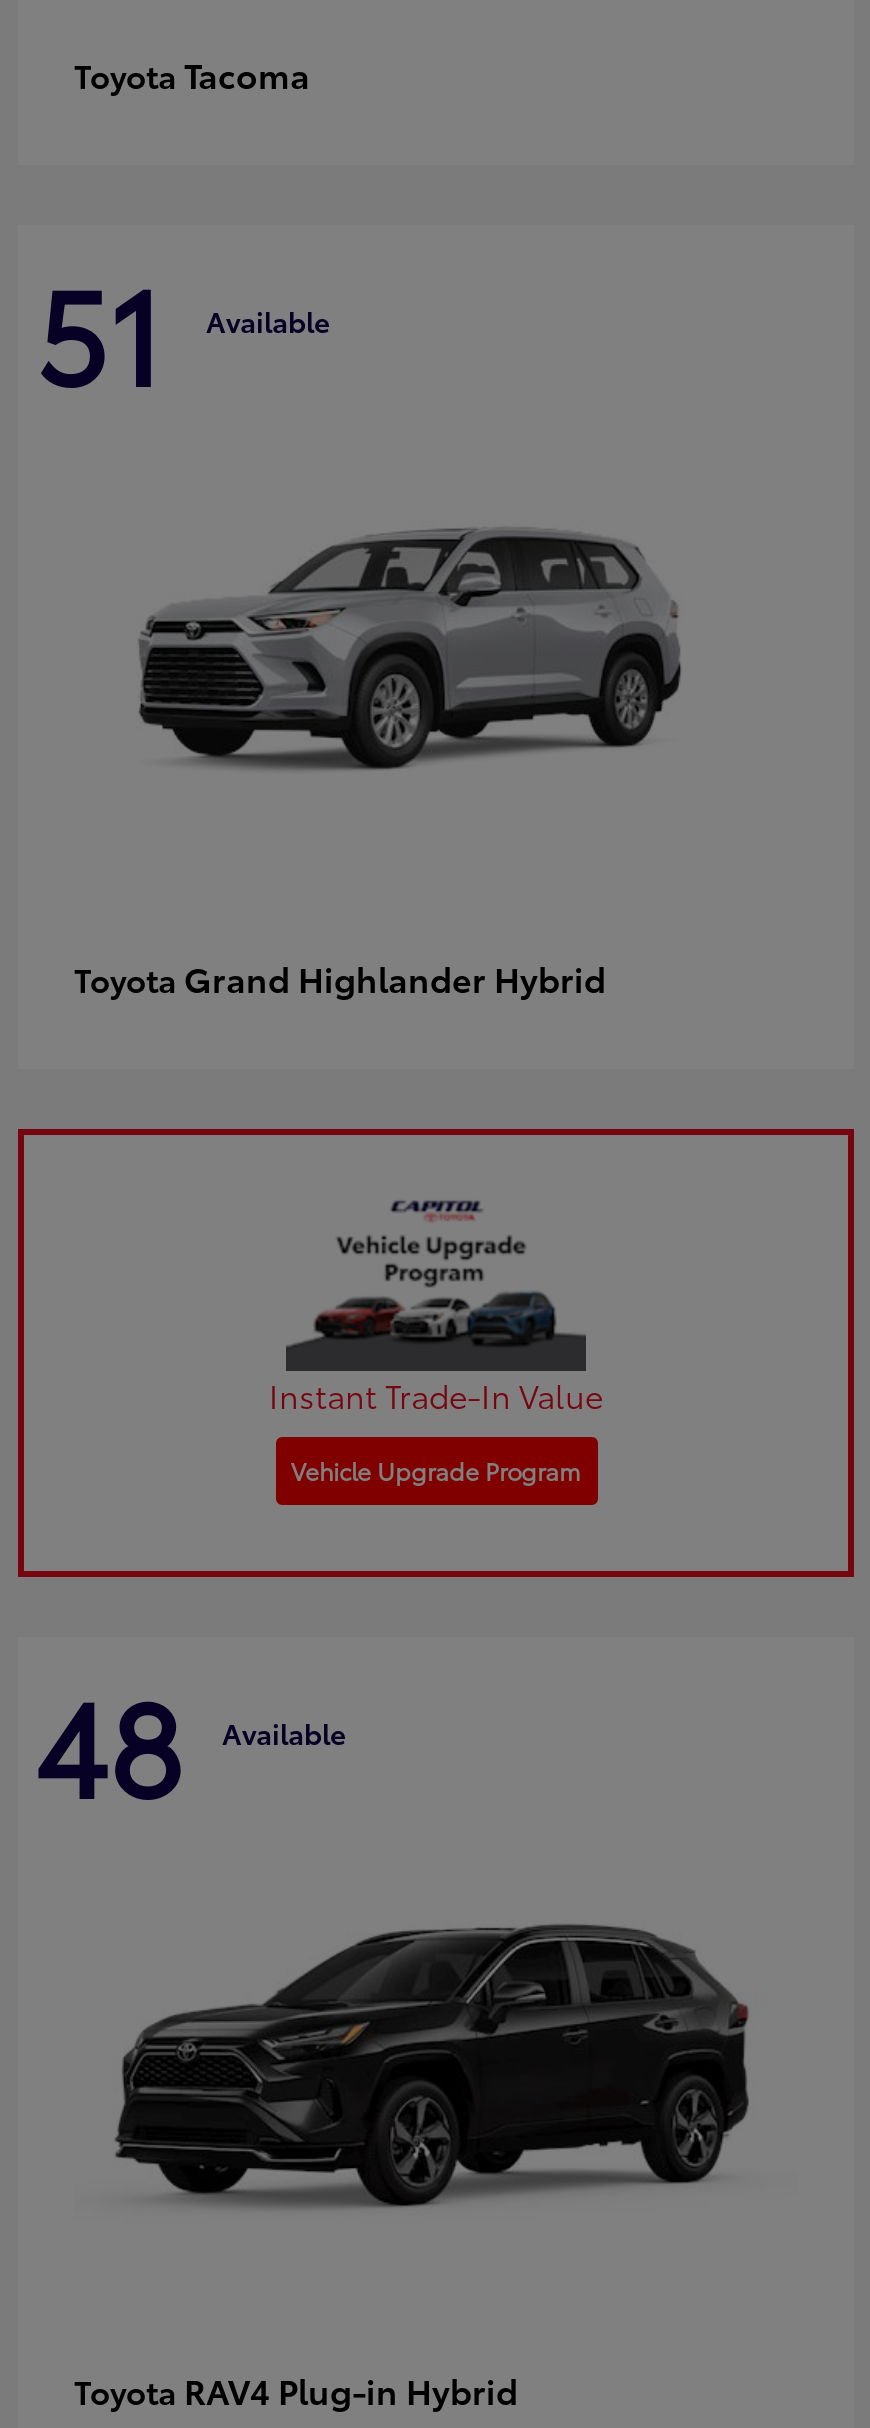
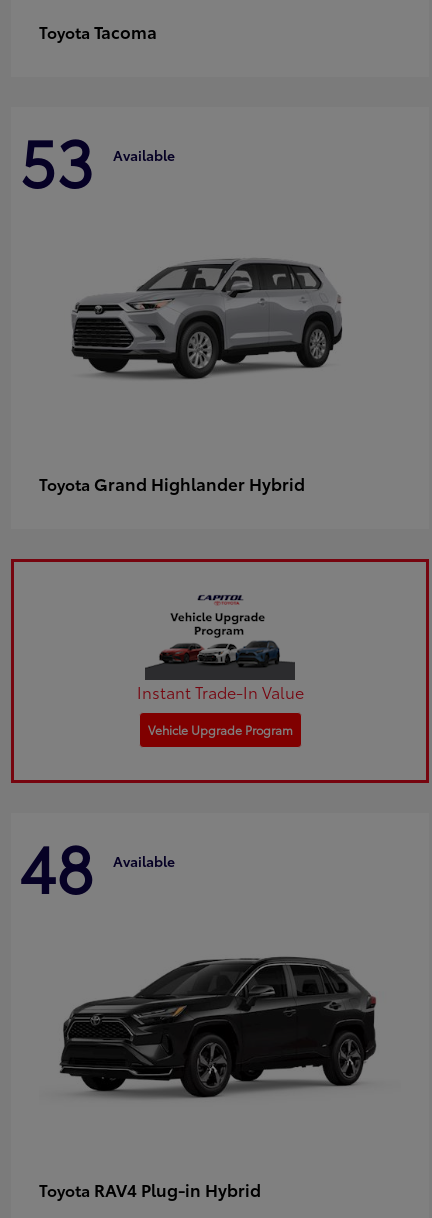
- 51 Available
+ 53 Available
